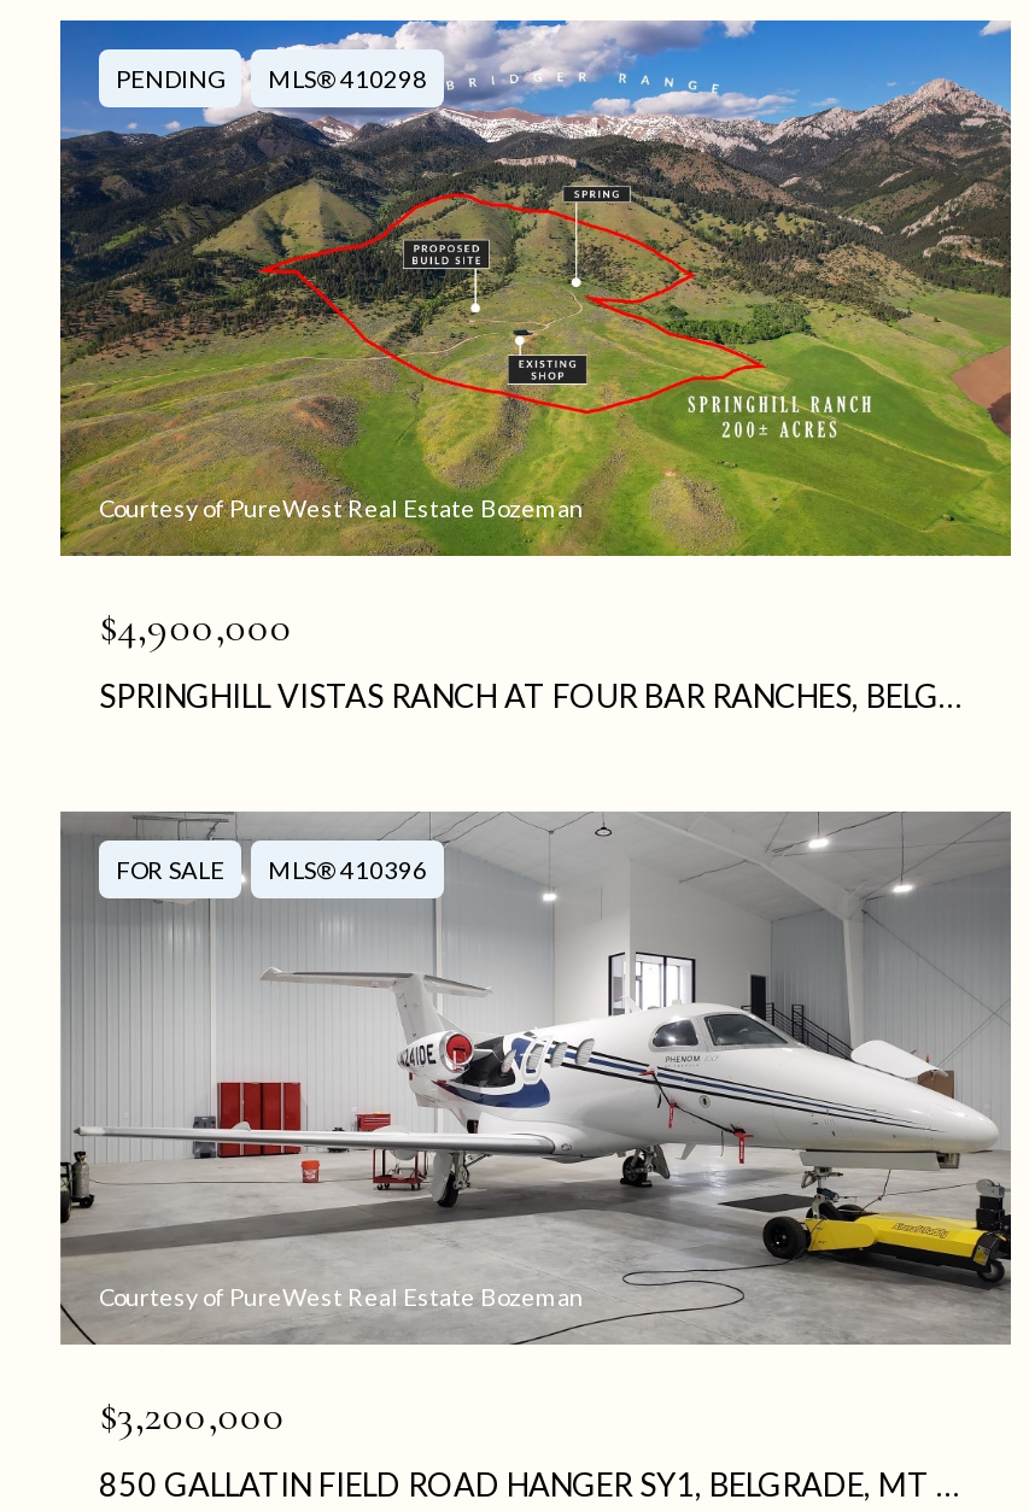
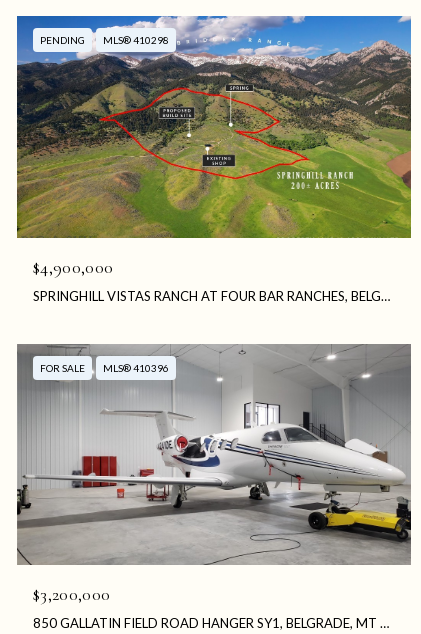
- Courtesy of PureWest Real Estate Bozeman

- Courtesy of PureWest Real Estate Bozeman
